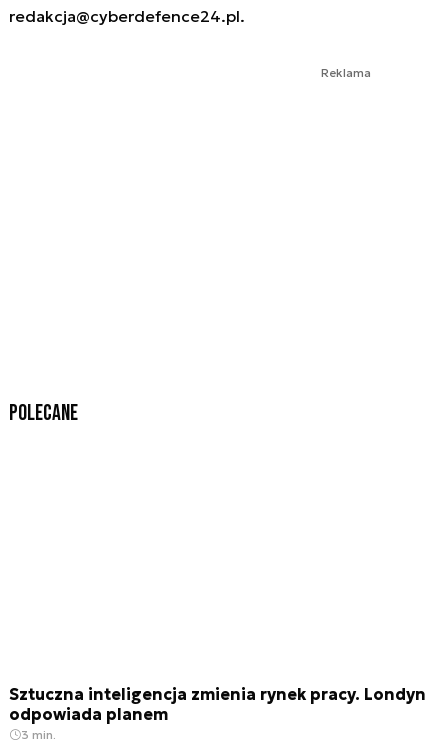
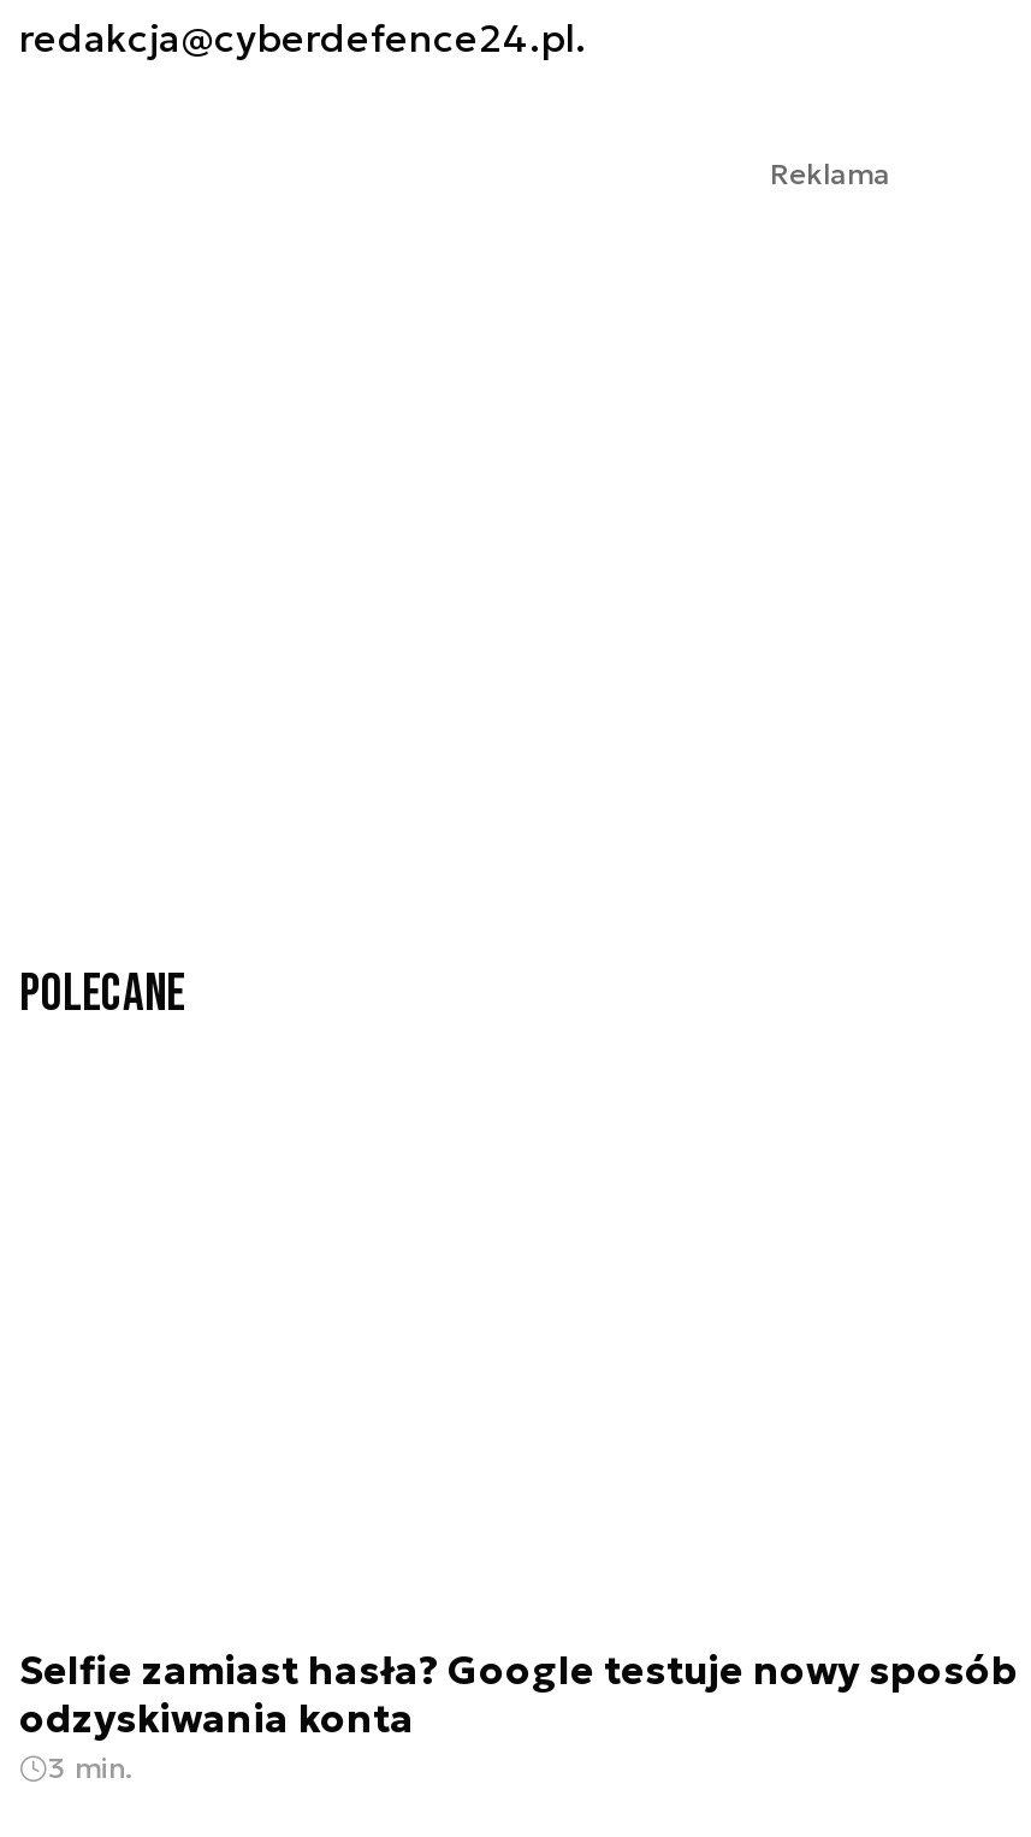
- Sztuczna inteligencja zmienia rynek pracy. Londyn
- odpowiada planem
+ Selfie zamiast hasła? Google testuje nowy sposób
+ odzyskiwania konta
